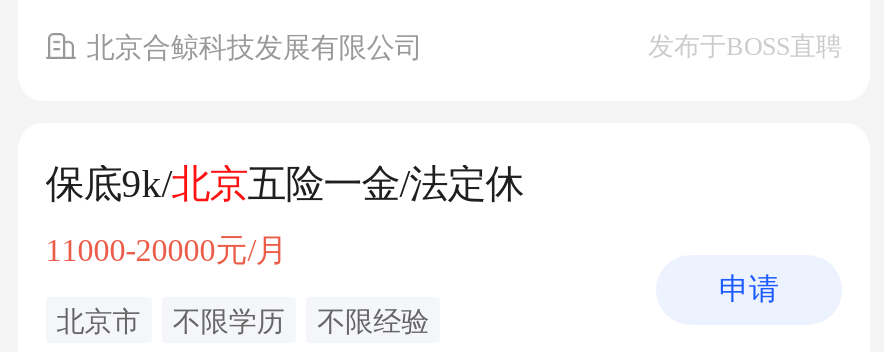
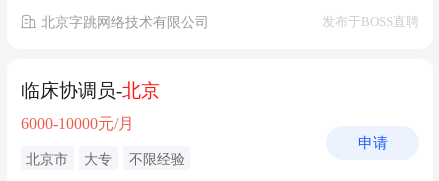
- 北京合鲸科技发展有限公司
+ 北京字跳网络技术有限公司

- 保底9k/北京五险一金/法定休
+ 临床协调员-北京

- 11000-20000元/月
+ 6000-10000元/月

- 不限学历
+ 大专
